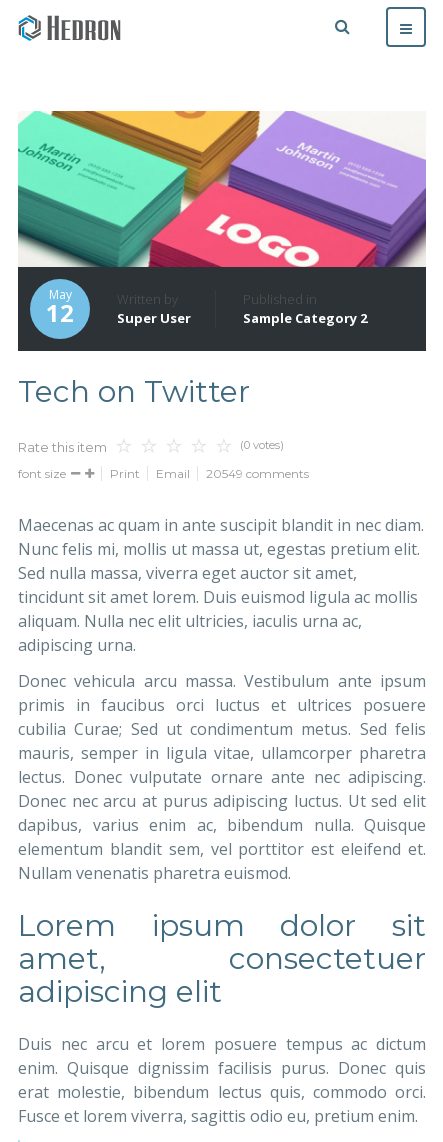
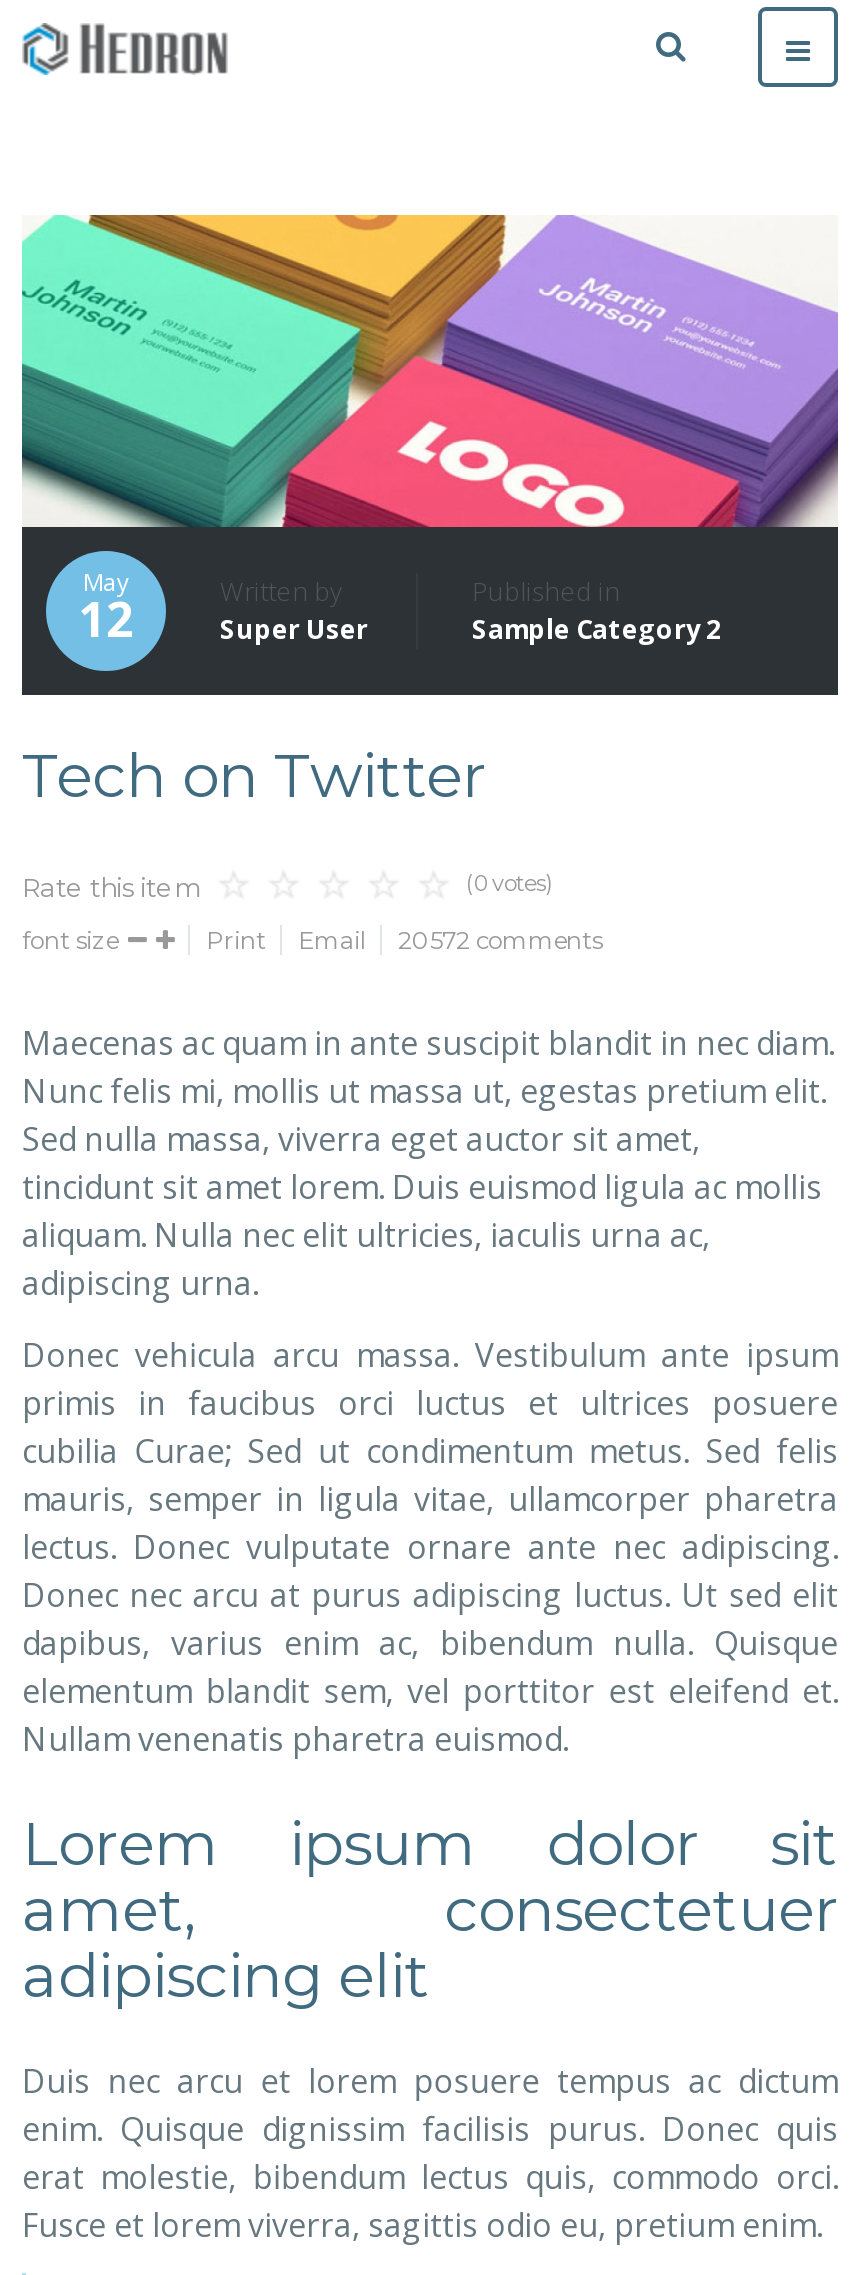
- Print Email 20549 comments
+ Print Email 20572 comments
